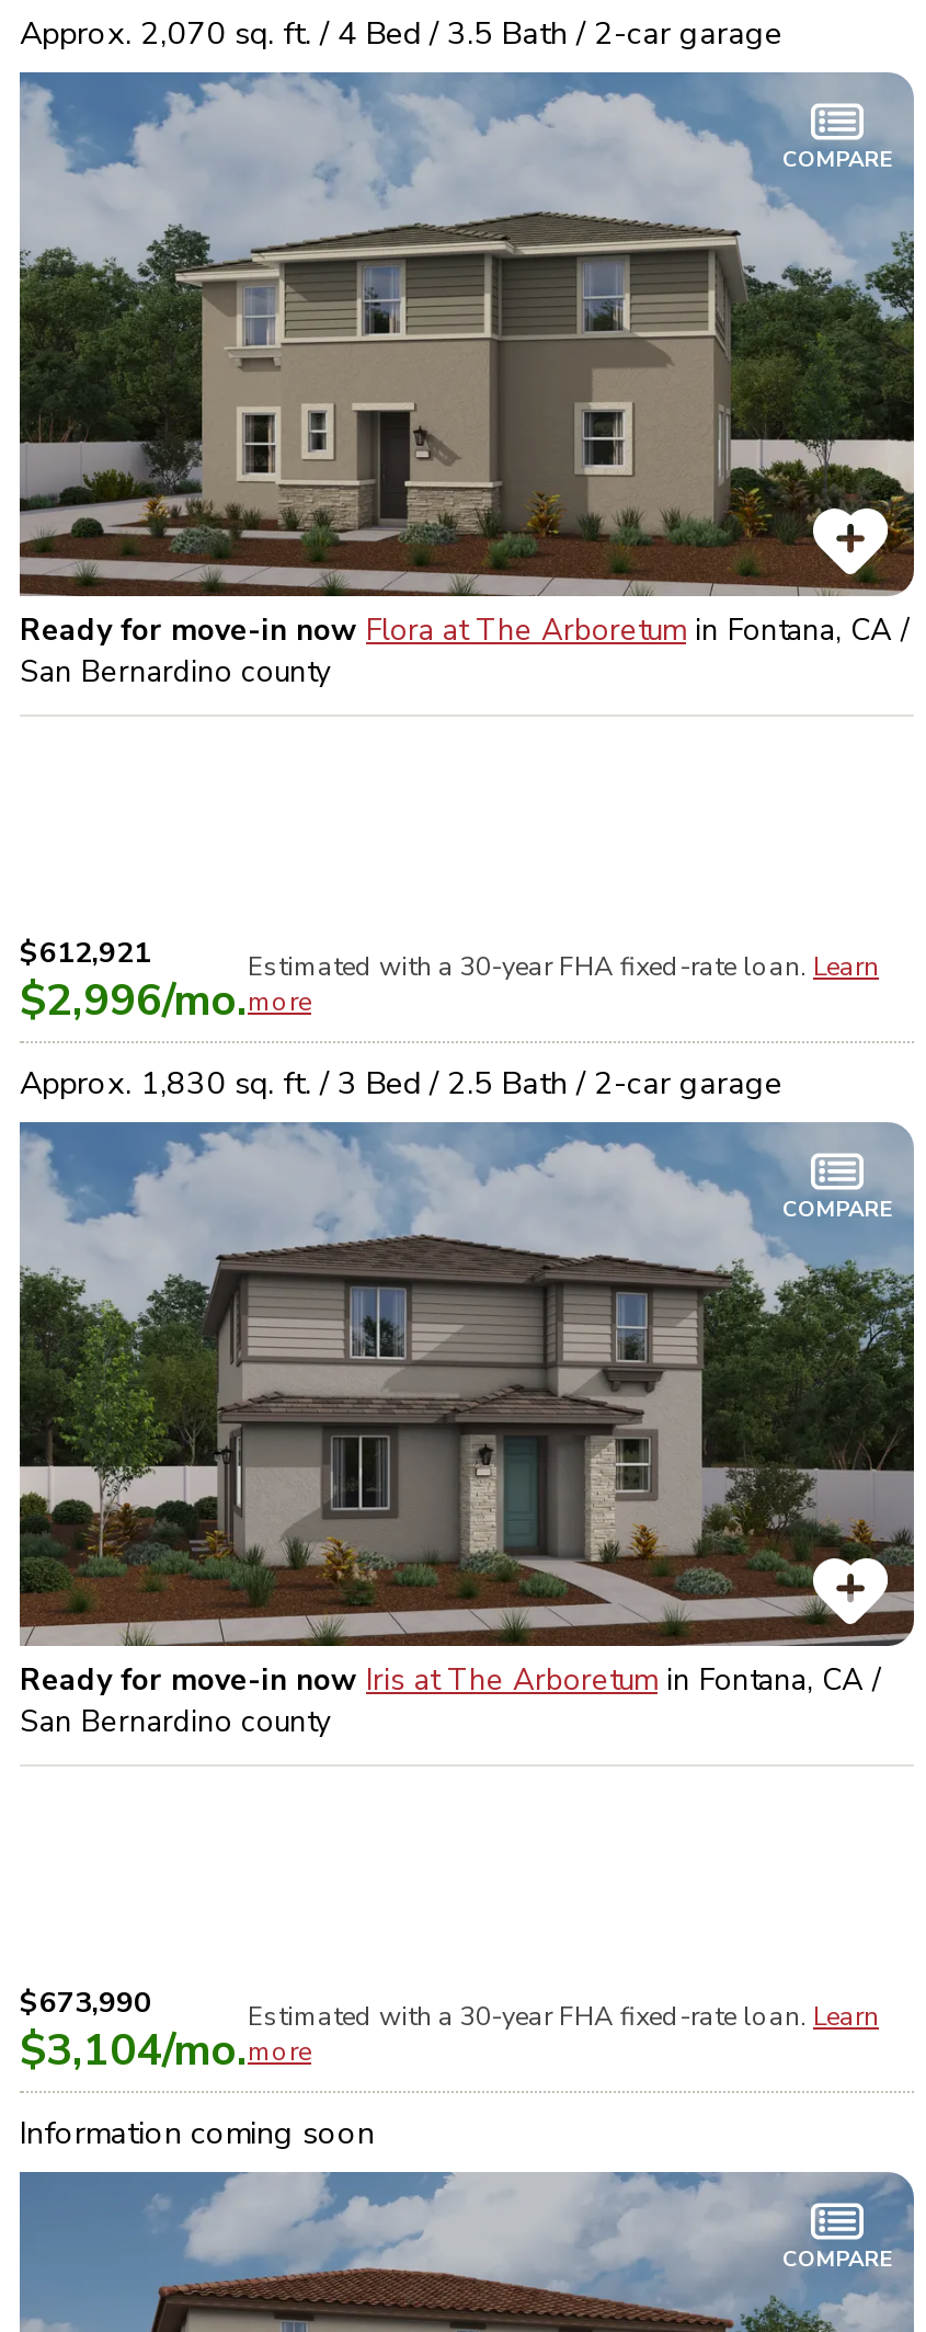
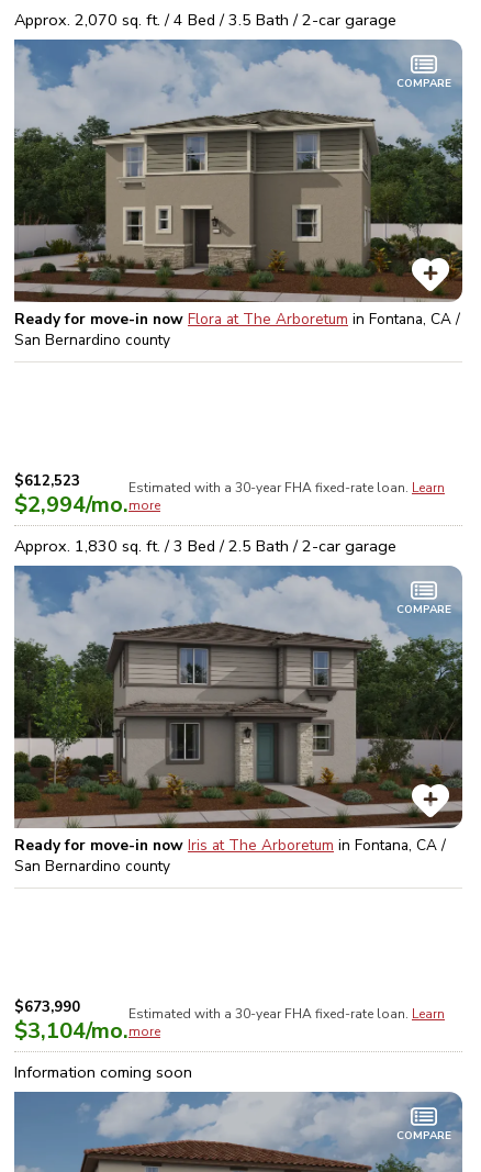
- $612,921
+ $612,523

- $2,996/mo. more
+ $2,994/mo. more
